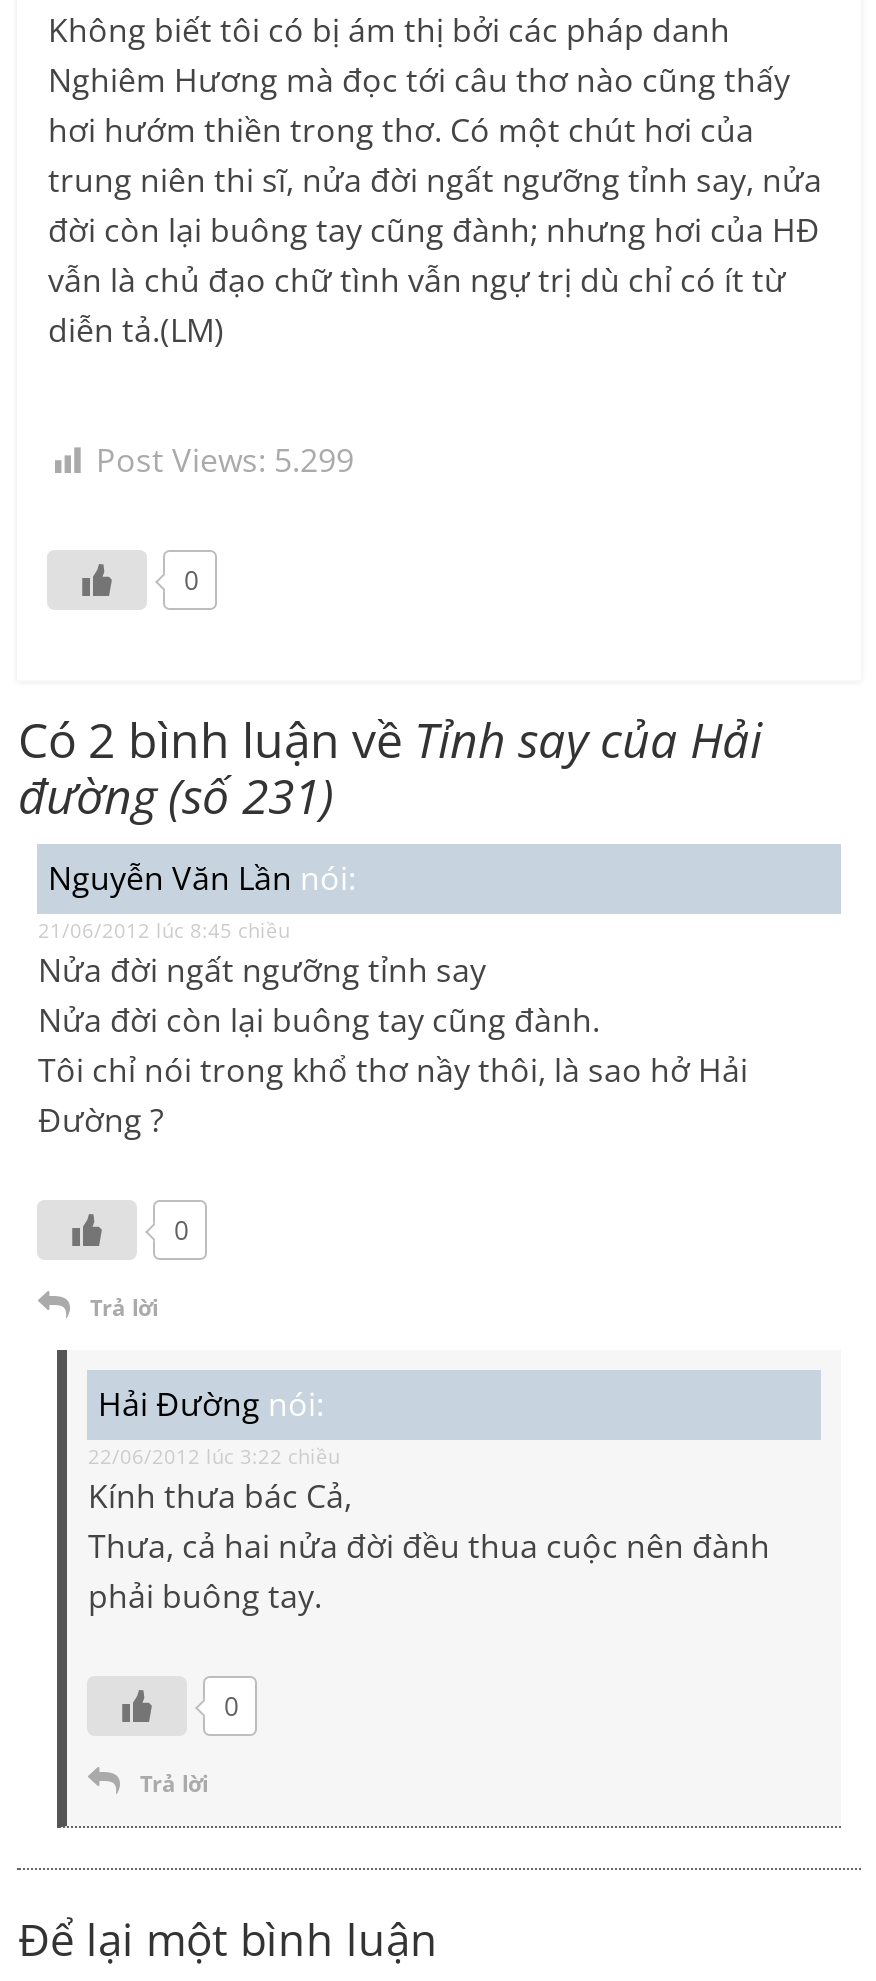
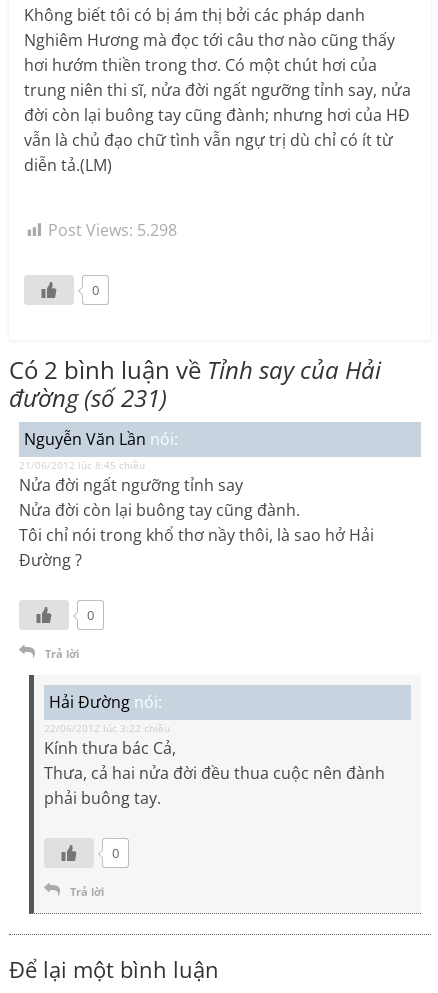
- Post Views: 5.299
+ Post Views: 5.298
